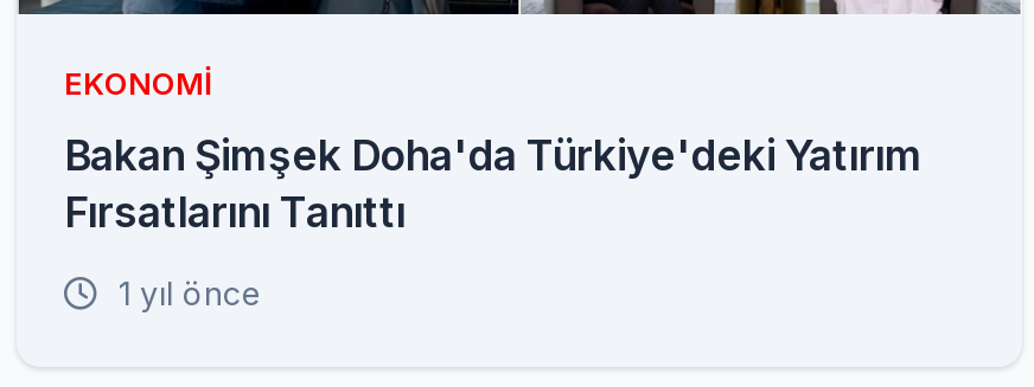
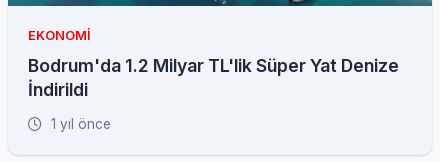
- Bakan Şimşek Doha'da Türkiye'deki Yatırım
- Fırsatlarını Tanıttı
+ Bodrum'da 1.2 Milyar TL'lik Süper Yat Denize
+ İndirildi
